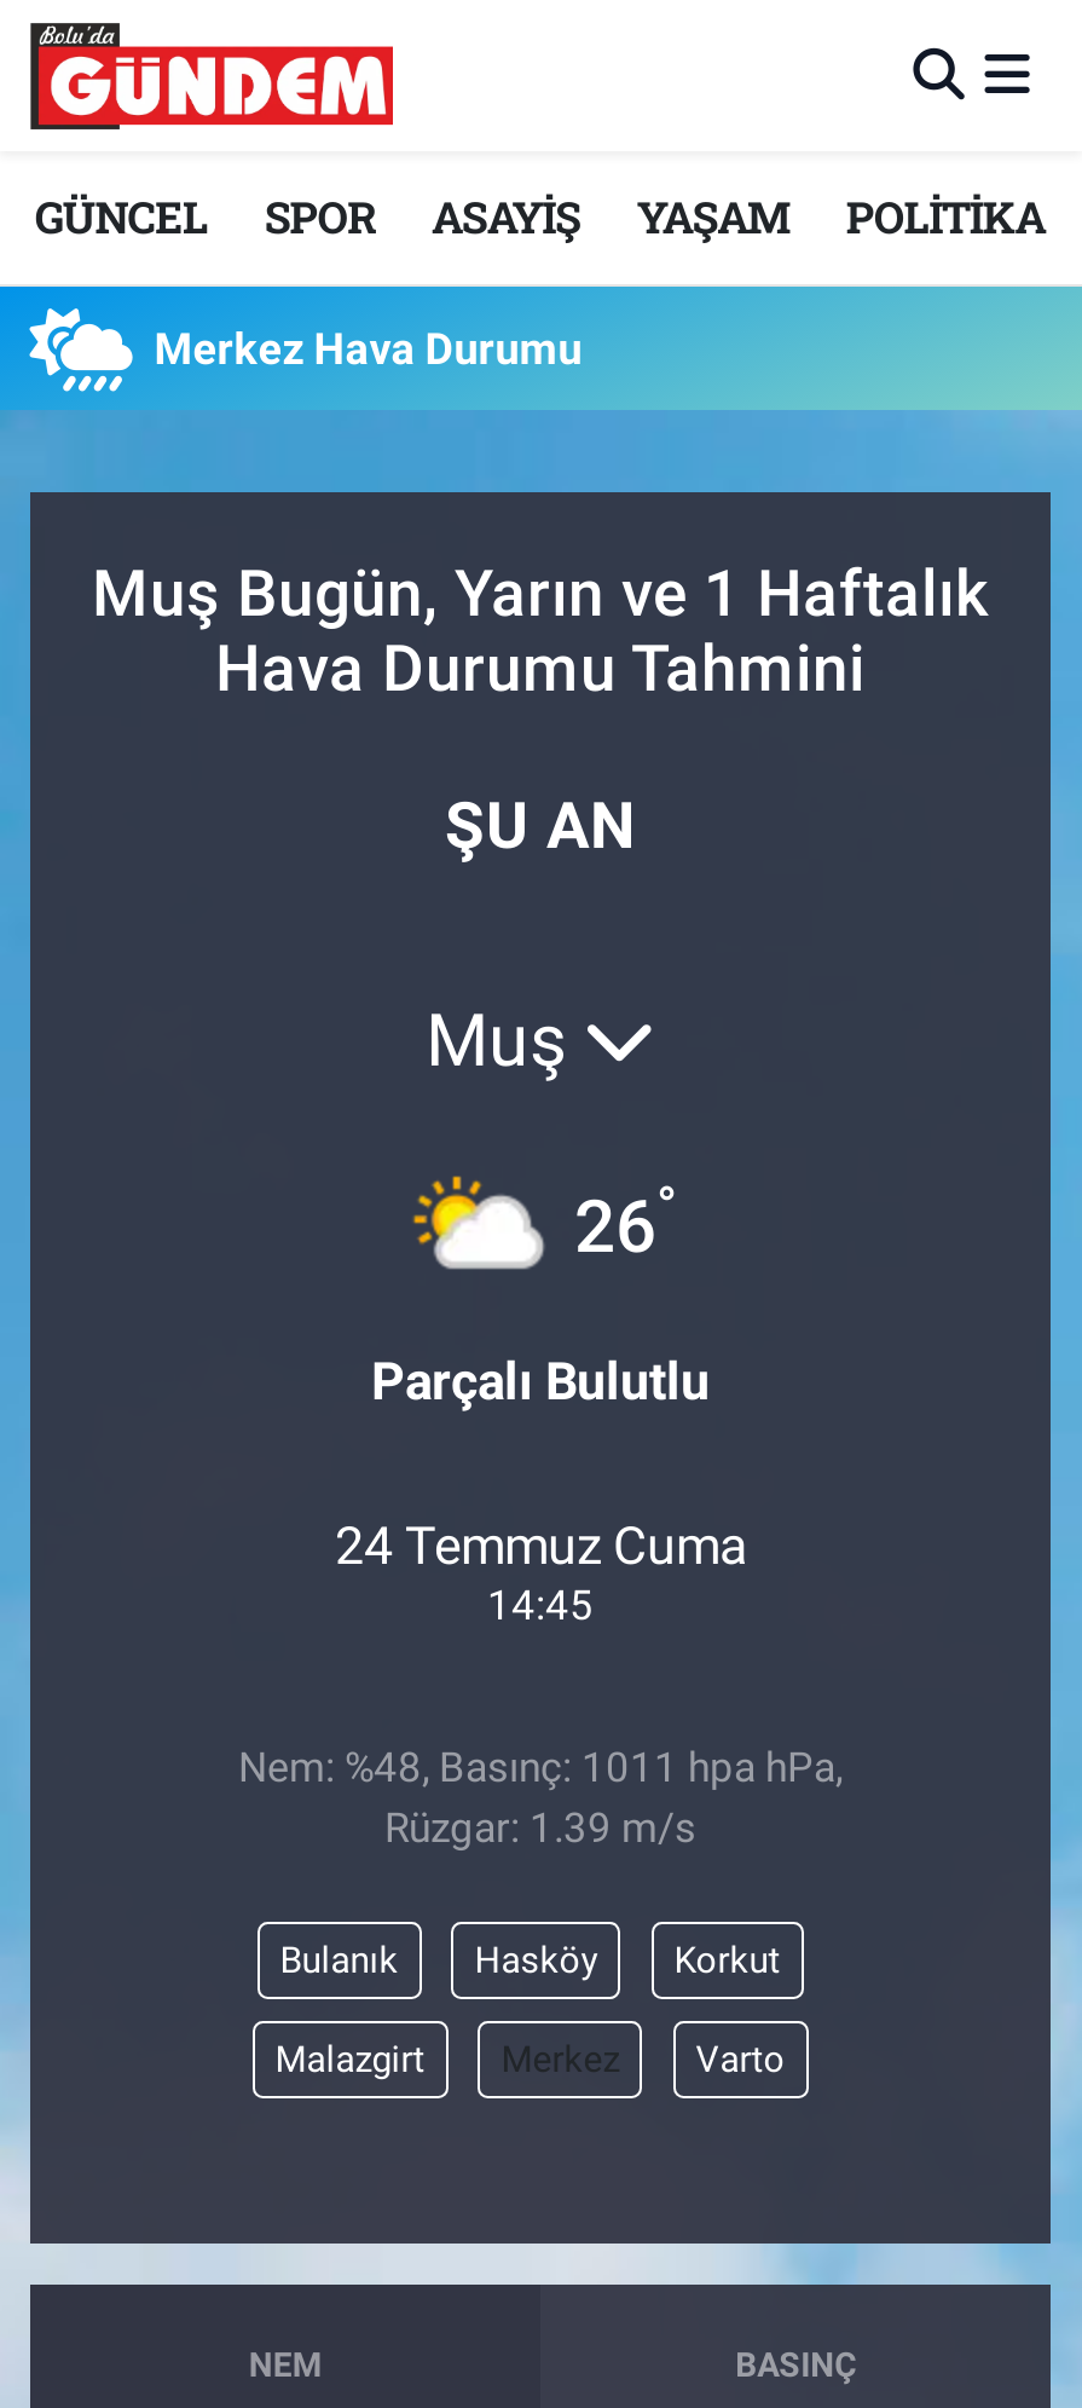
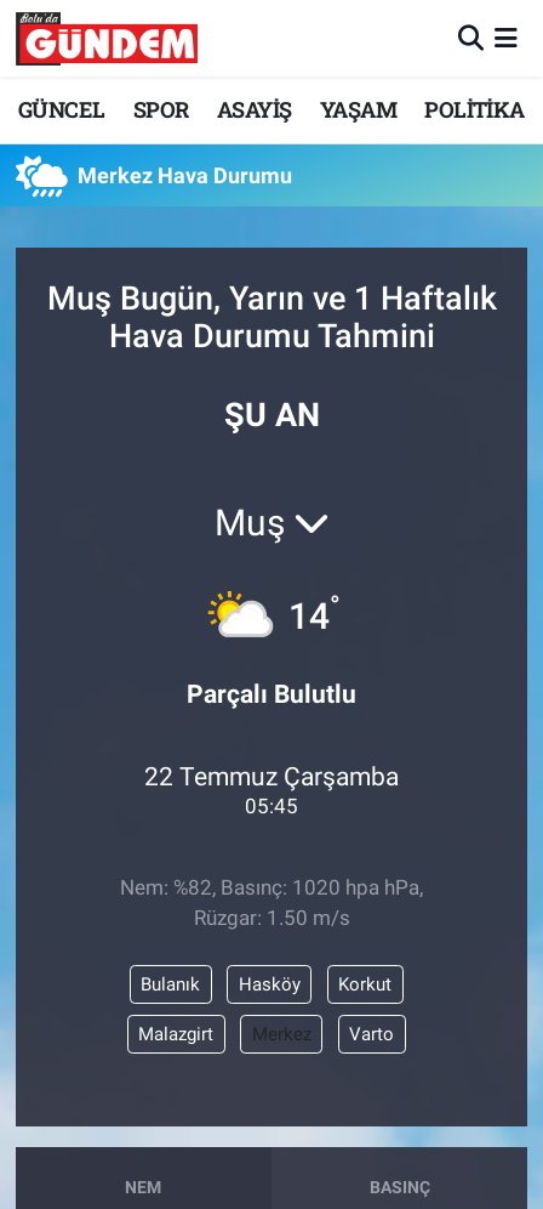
- 26°
+ 14°

- 24 Temmuz Cuma
+ 22 Temmuz Çarşamba

- 14:45
+ 05:45

- Nem: %48, Basınç: 1011 hpa hPa,
+ Nem: %82, Basınç: 1020 hpa hPa,

- Rüzgar: 1.39 m/s
+ Rüzgar: 1.50 m/s
